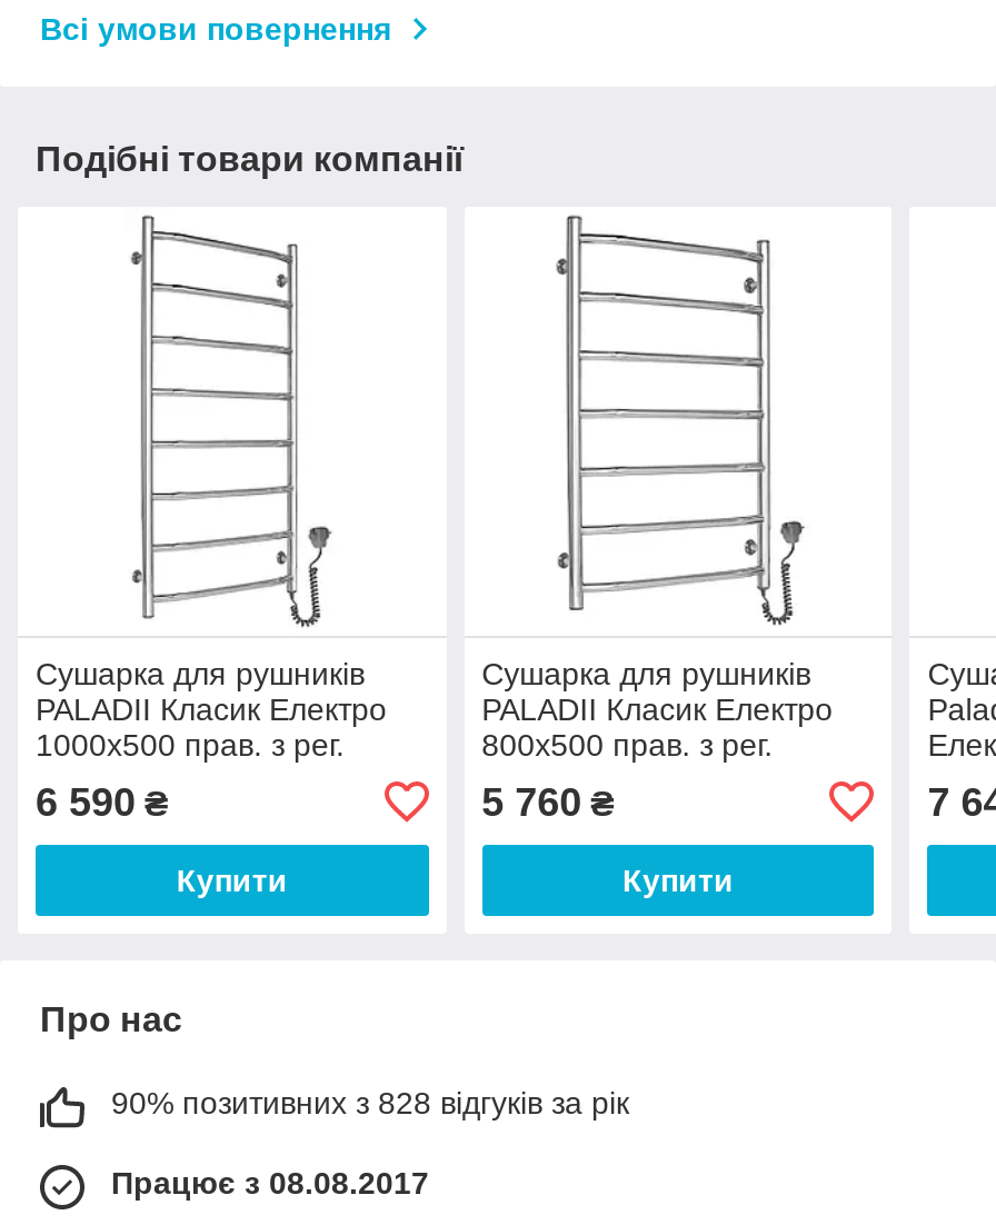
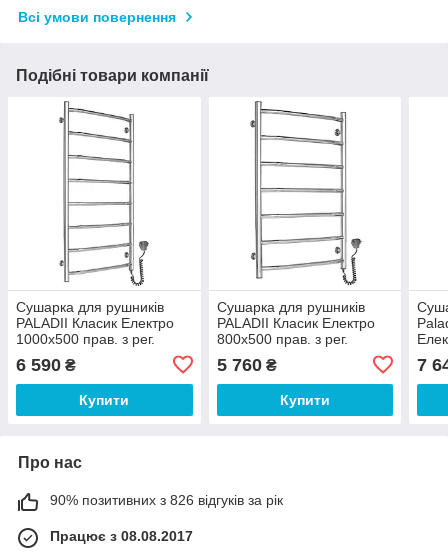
- 90% позитивних з 828 відгуків за рік
+ 90% позитивних з 826 відгуків за рік
